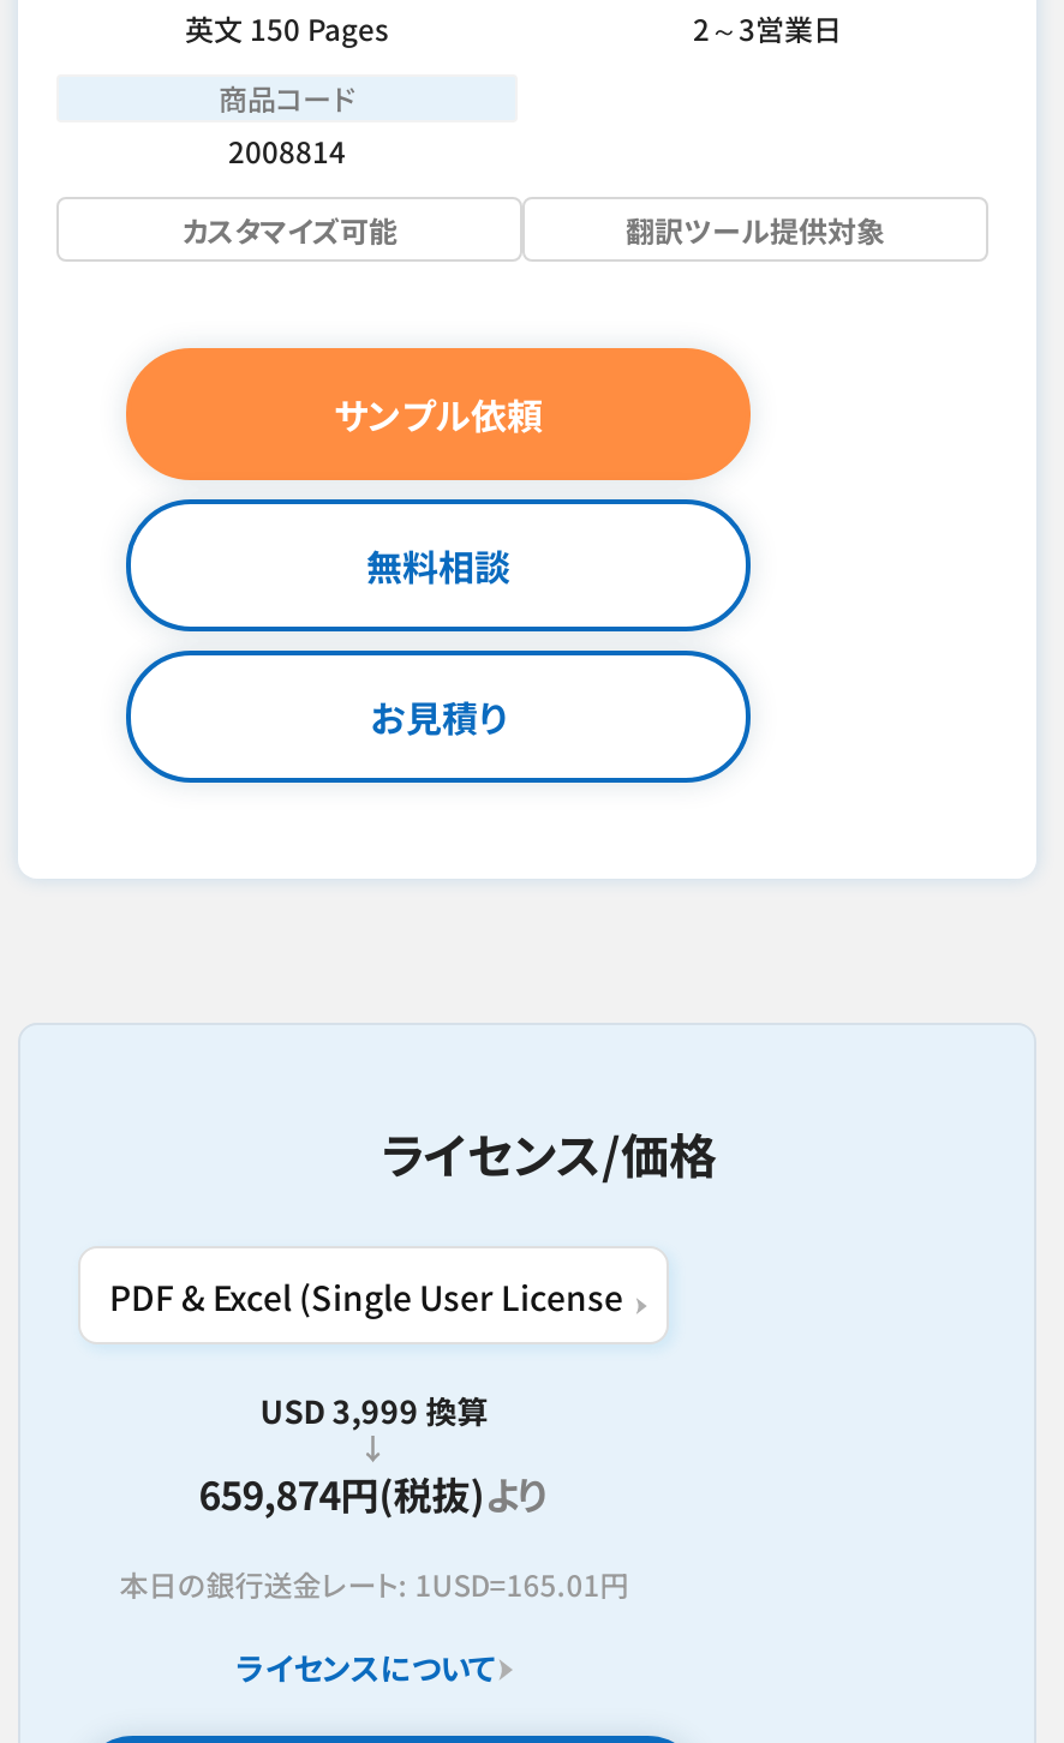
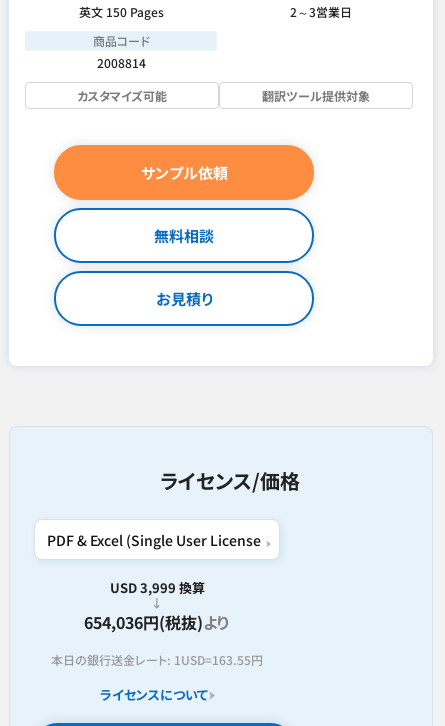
- 659,874円(税抜)より
+ 654,036円(税抜)より

- 本日の銀行送金レート: 1USD=165.01円
+ 本日の銀行送金レート: 1USD=163.55円
